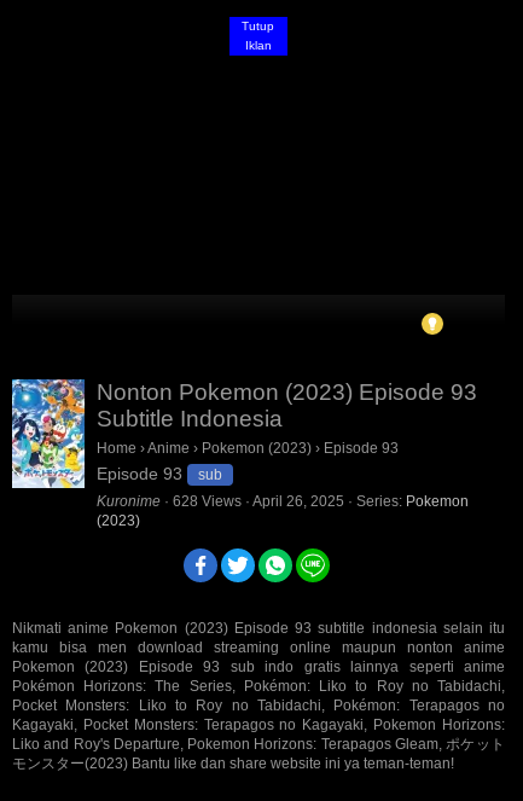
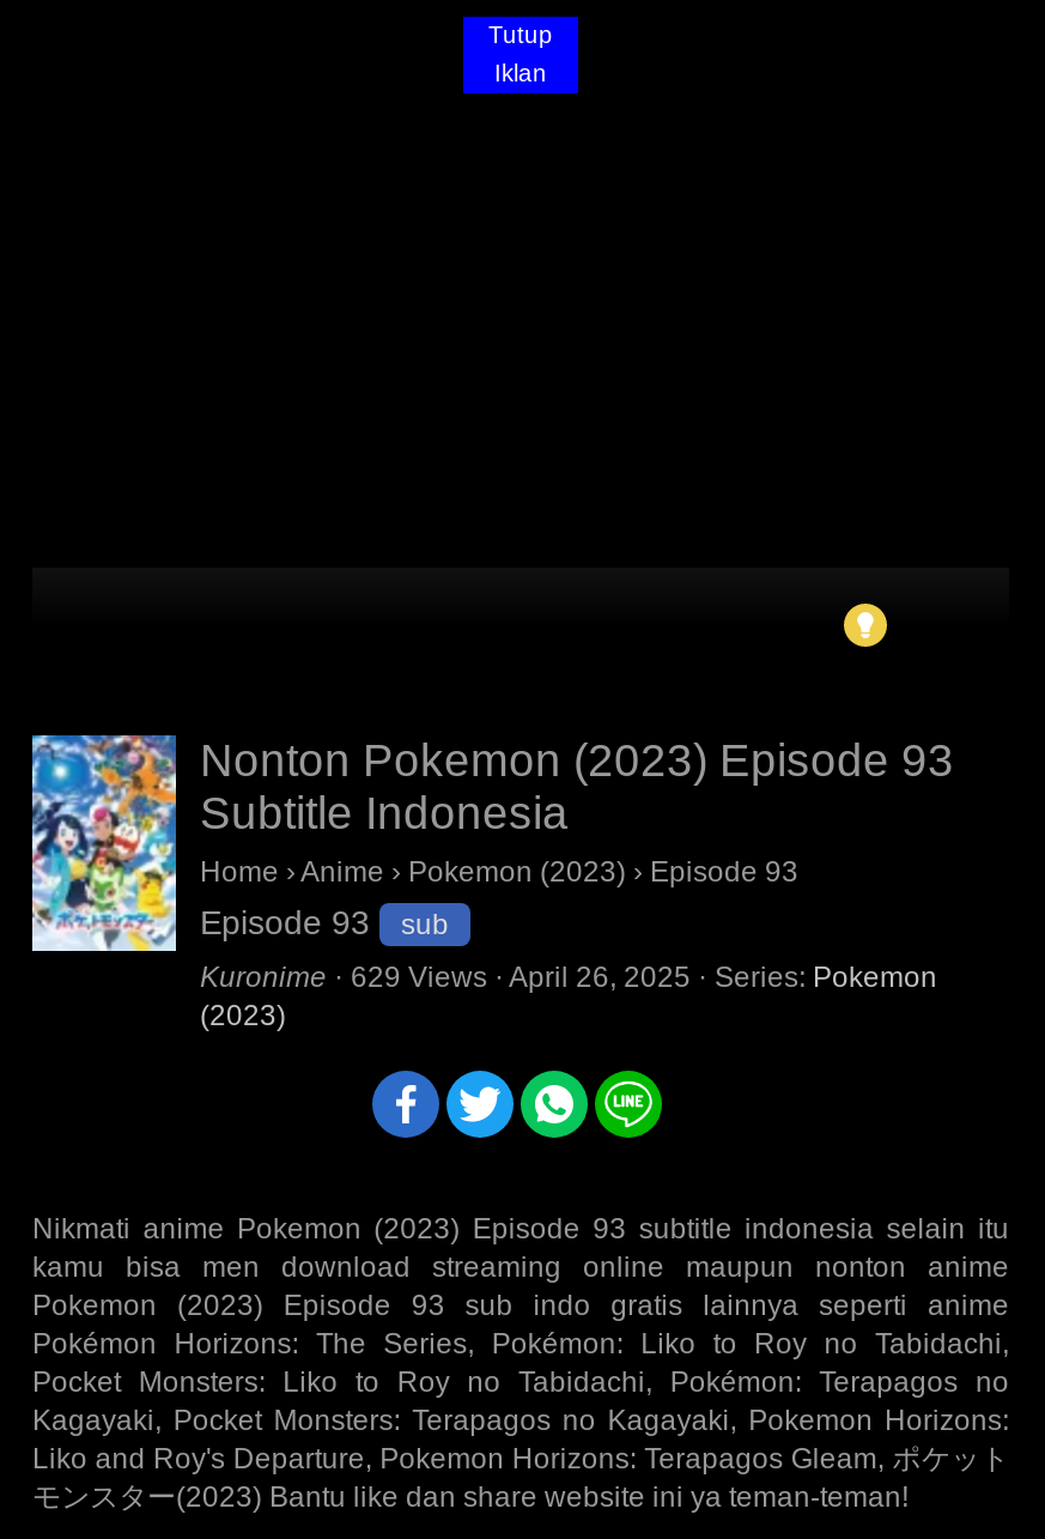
- Kuronime · 628 Views · April 26, 2025 · Series: Pokemon
+ Kuronime · 629 Views · April 26, 2025 · Series: Pokemon
